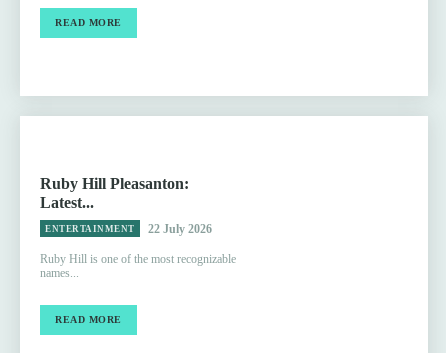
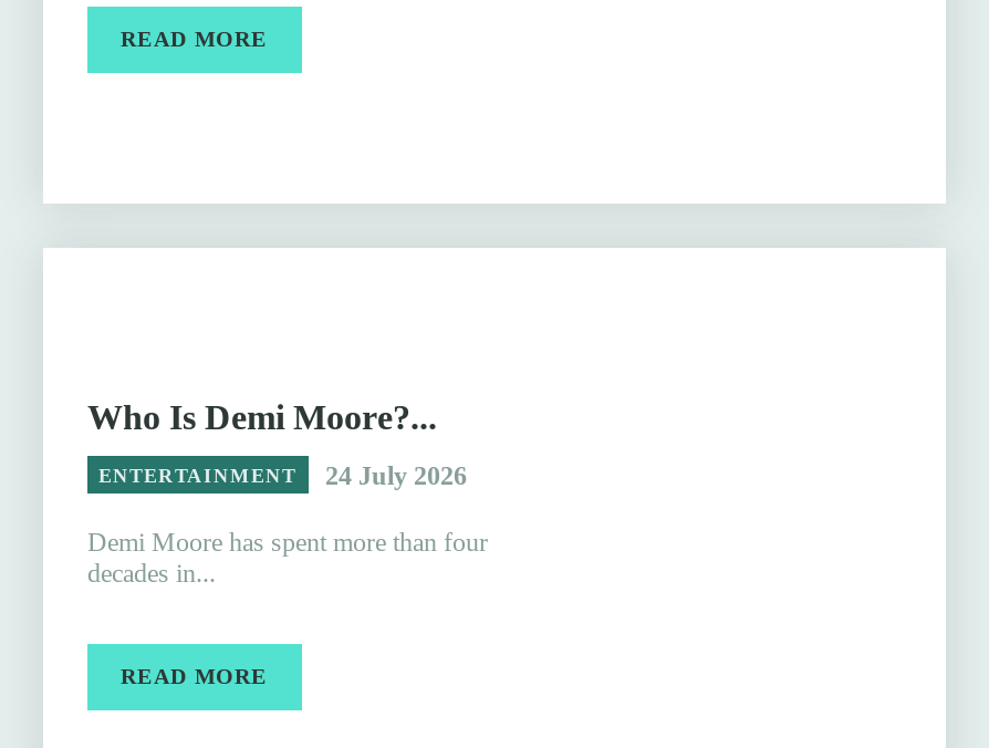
- Ruby Hill Pleasanton:
- Latest...
+ Who Is Demi Moore?...

- ENTERTAINMENT 22 July 2026
+ ENTERTAINMENT 24 July 2026

- Ruby Hill is one of the most recognizable
- names...
+ Demi Moore has spent more than four
+ decades in...
